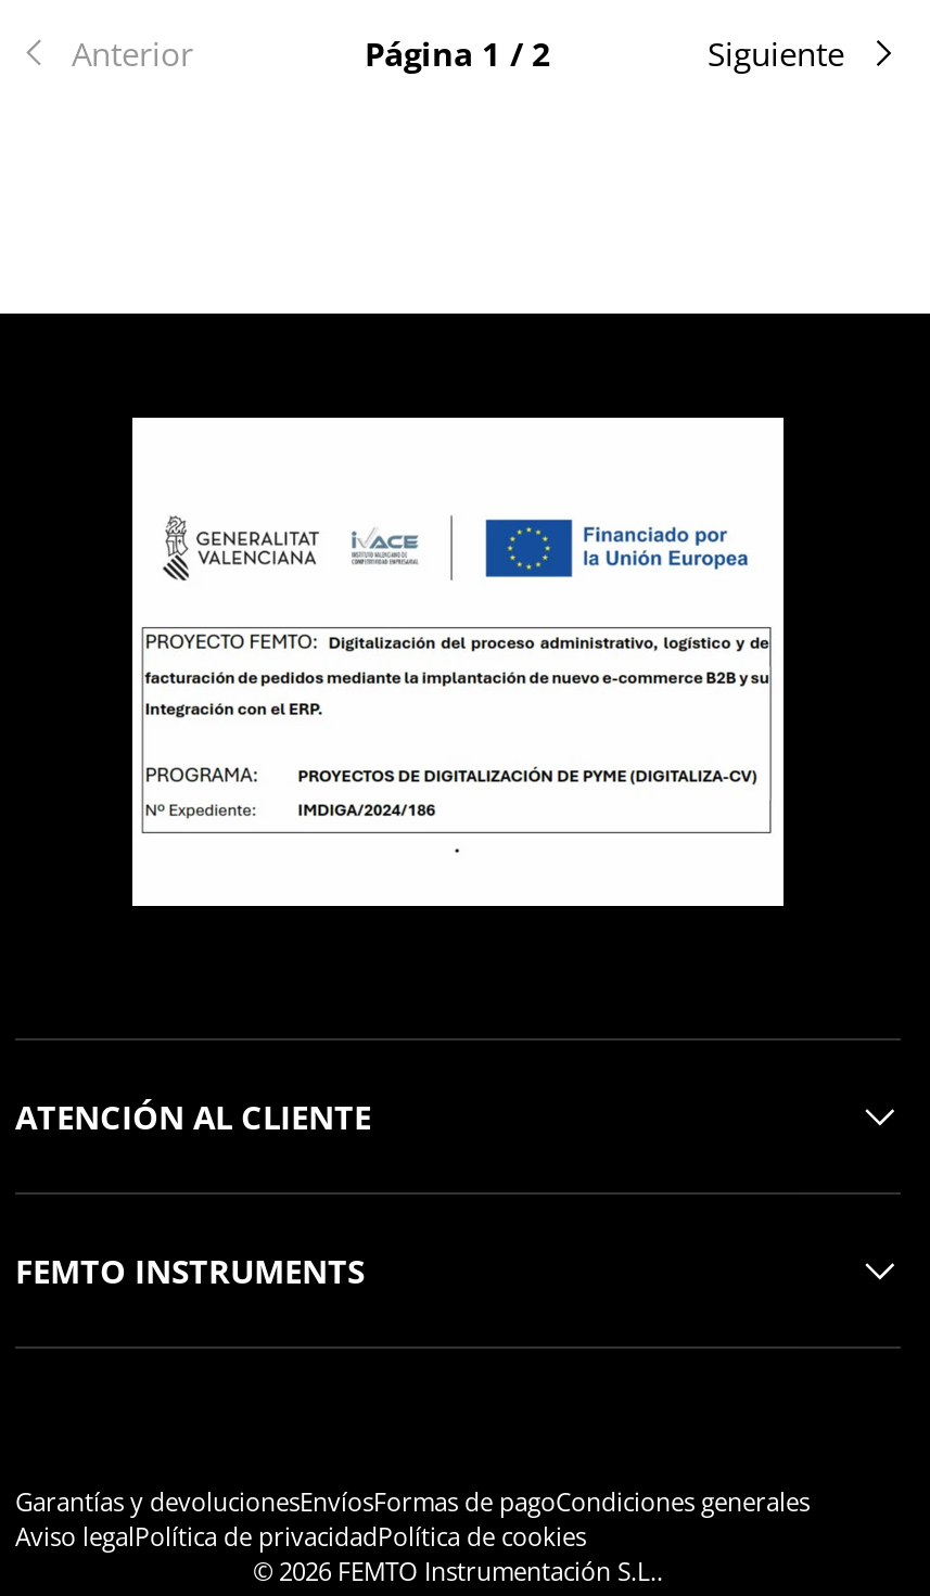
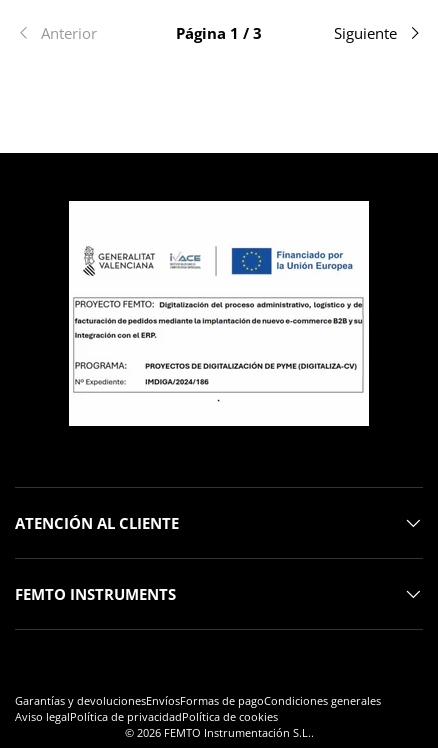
- Página 1 / 2
+ Página 1 / 3
